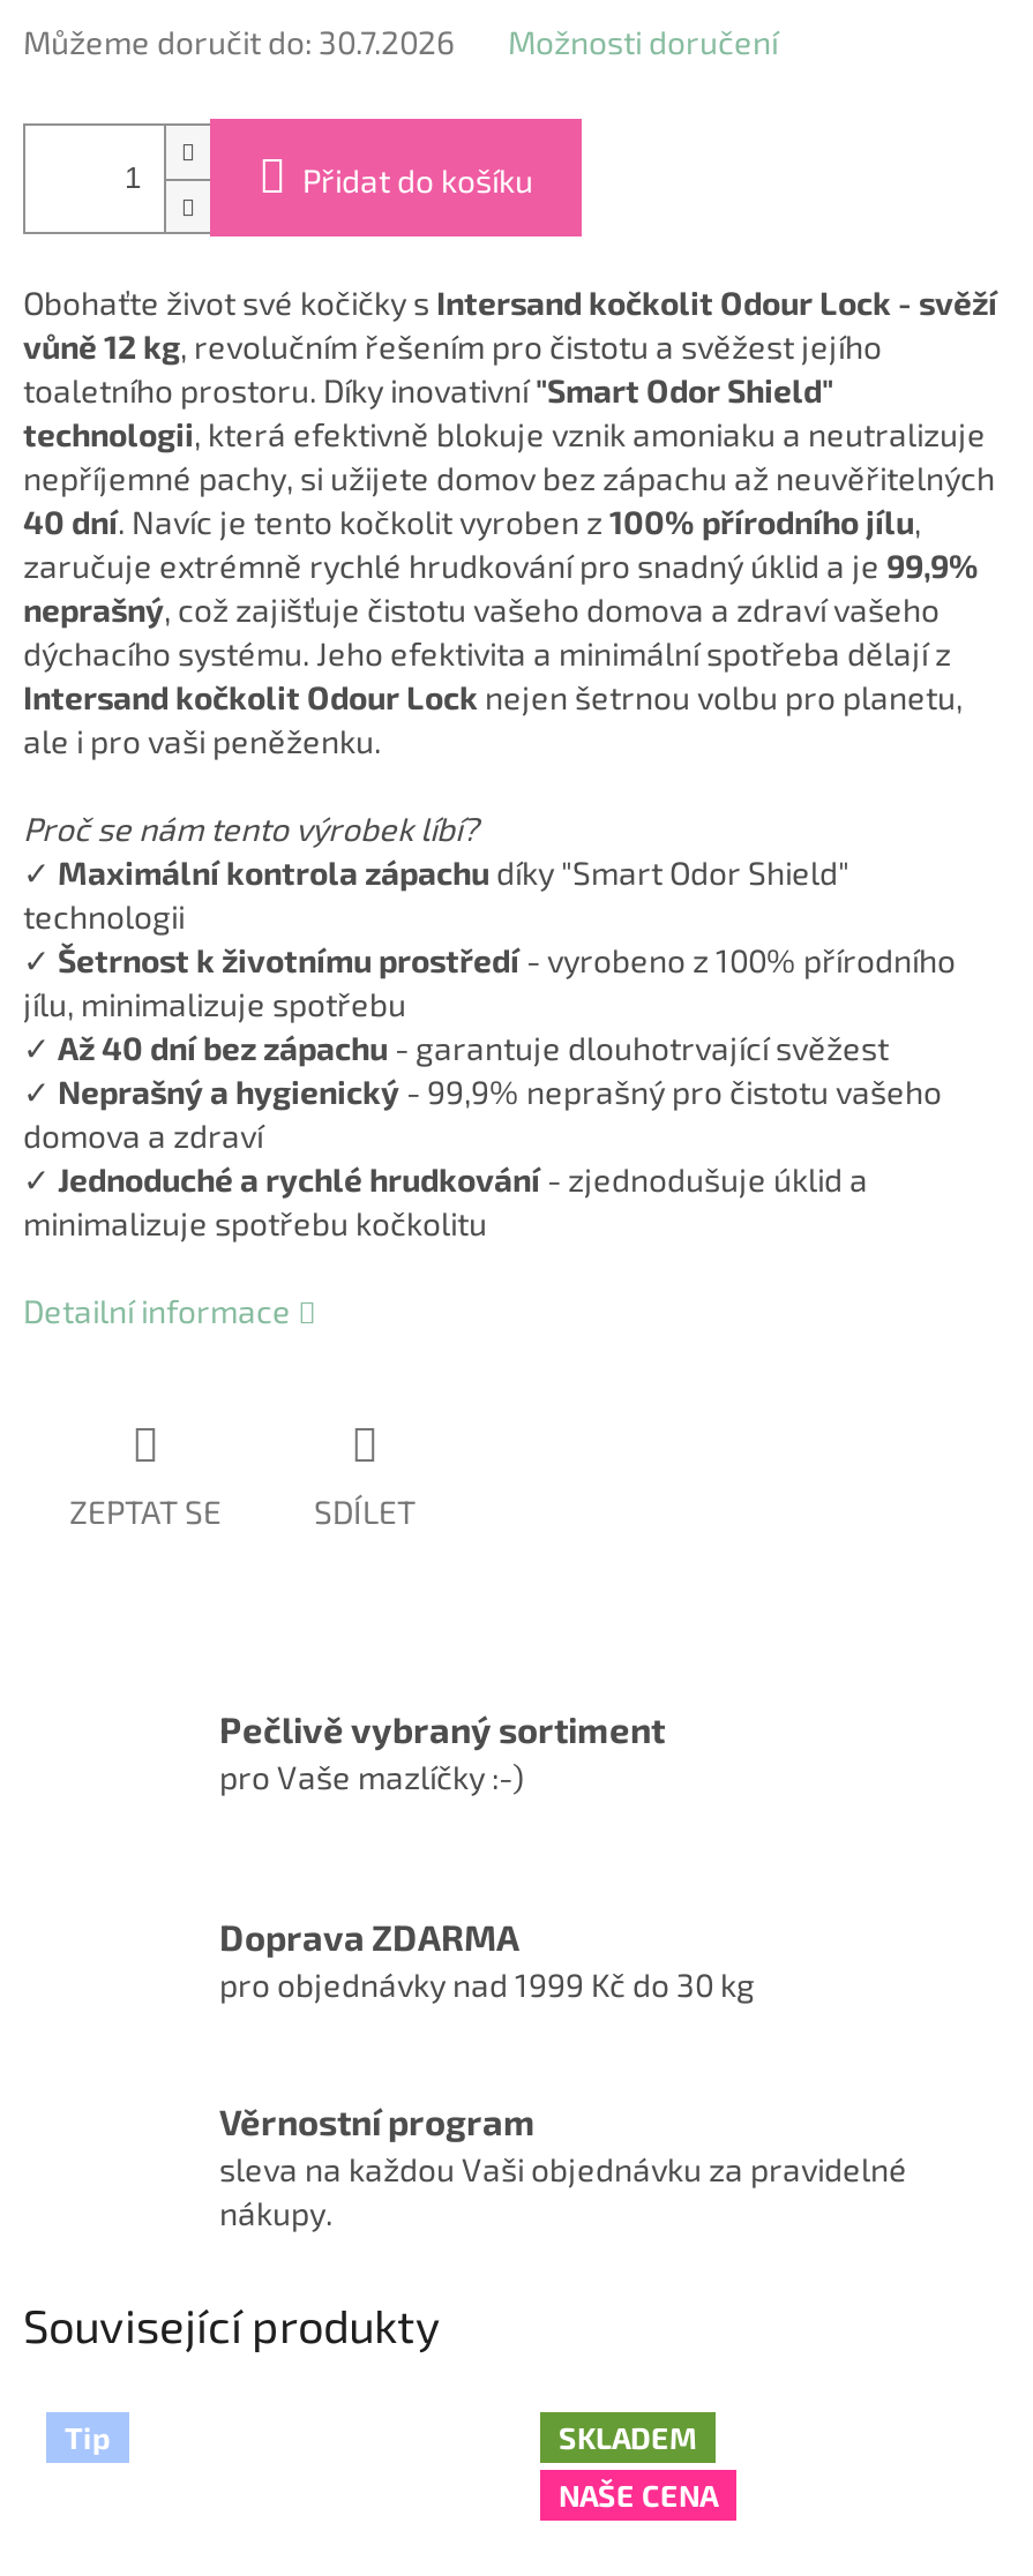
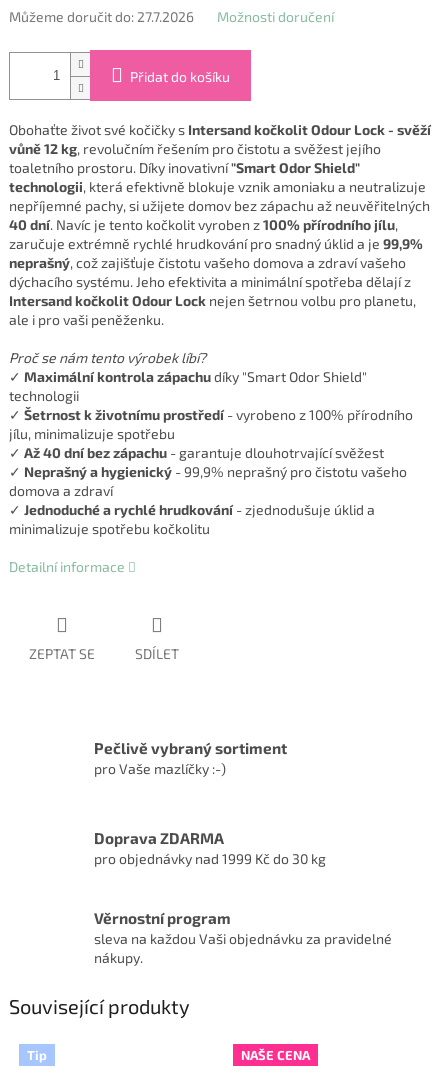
- Můžeme doručit do: 30.7.2026
+ Můžeme doručit do: 27.7.2026

- SKLADEM
